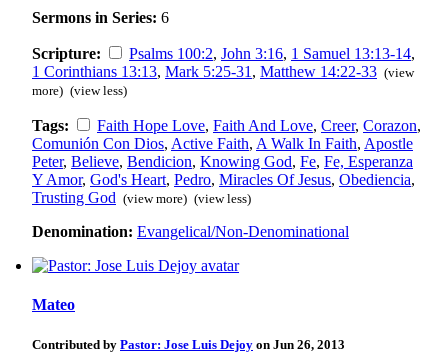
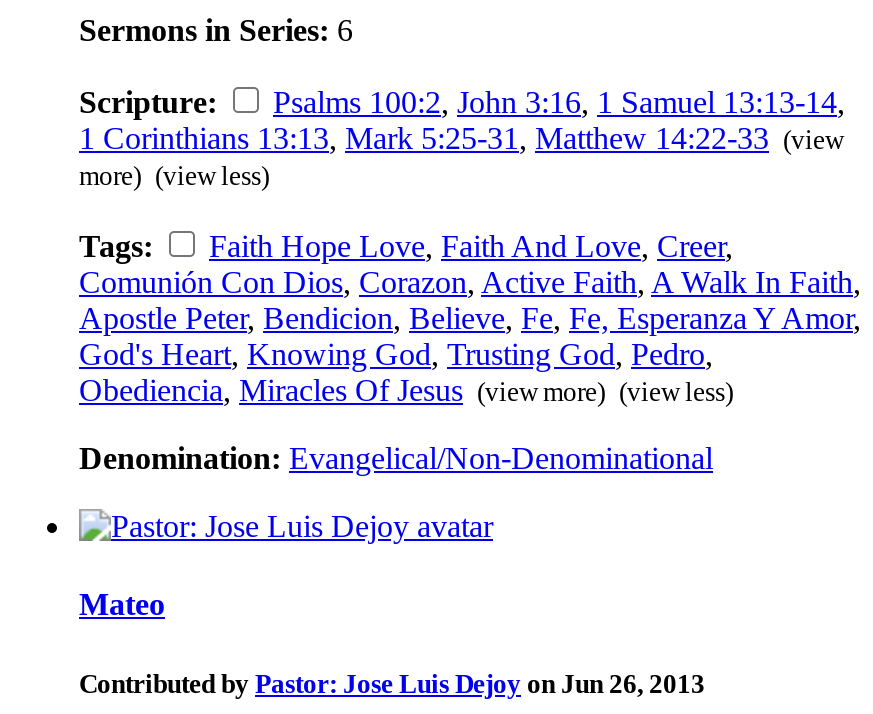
- Faith Hope Love, Faith And Love, Creer, Corazon,
- Comunión Con Dios, Active Faith, A Walk In Faith, Apostle
- Peter, Believe, Bendicion, Knowing God, Fe, Fe, Esperanza
- Y Amor, God's Heart, Pedro, Miracles Of Jesus, Obediencia,
- Trusting God (view more) (view less)
+ Faith Hope Love, Faith And Love, Creer,
+ Comunión Con Dios, Corazon, Active Faith, A Walk In Faith,
+ Apostle Peter, Bendicion, Believe, Fe, Fe, Esperanza Y Amor,
+ God's Heart, Knowing God, Trusting God, Pedro,
+ Obediencia, Miracles Of Jesus (view more) (view less)
